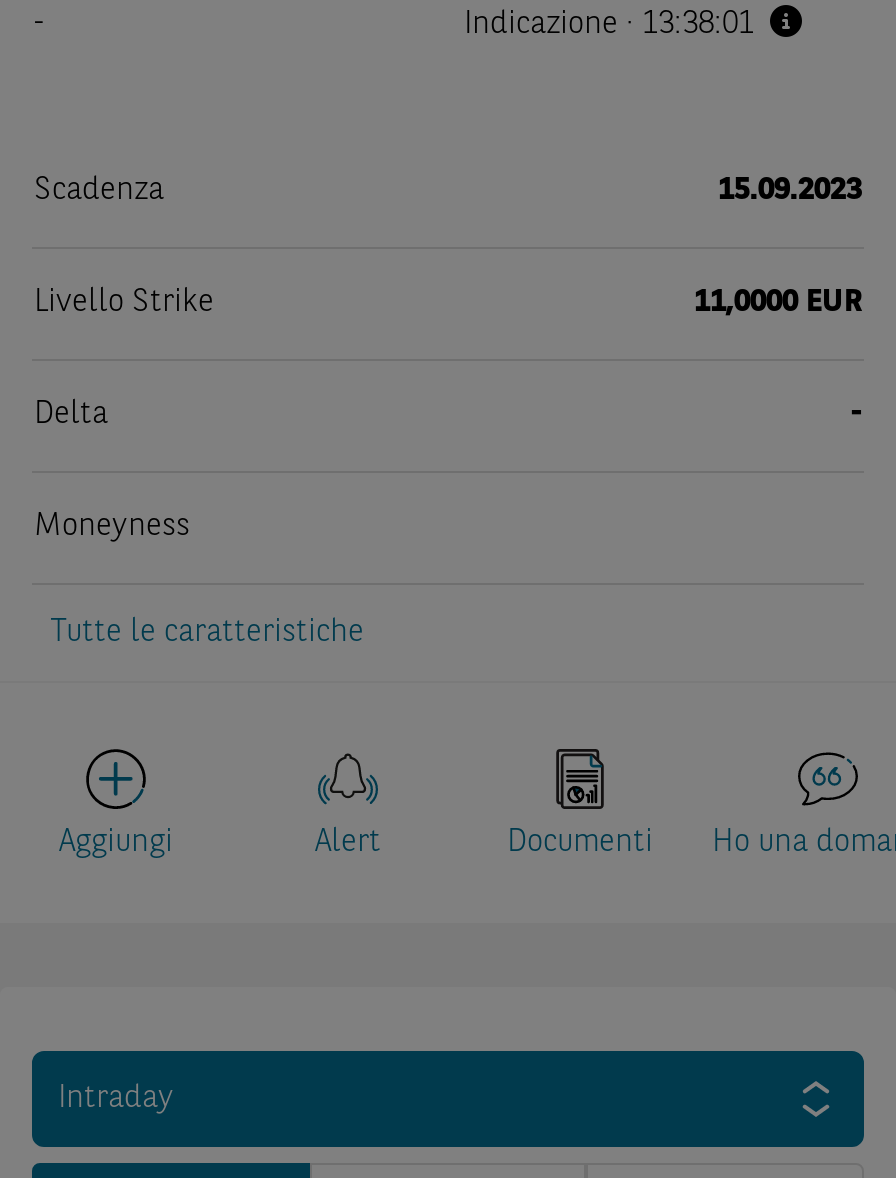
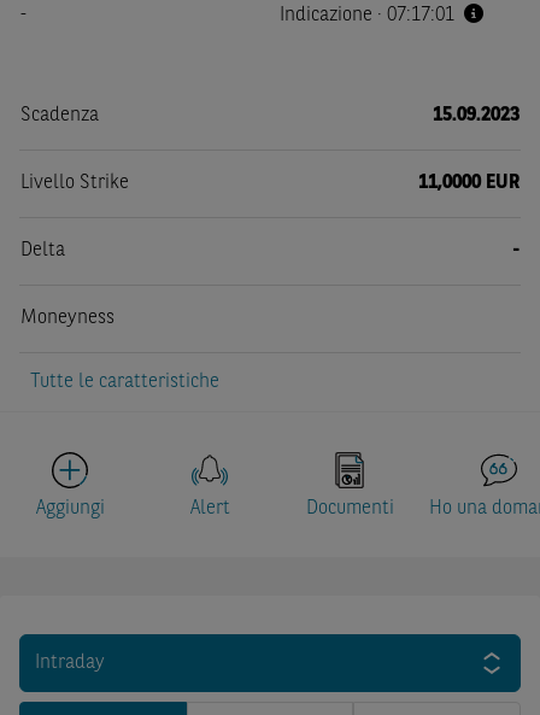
- Indicazione · 13:38:01
+ Indicazione · 07:17:01
